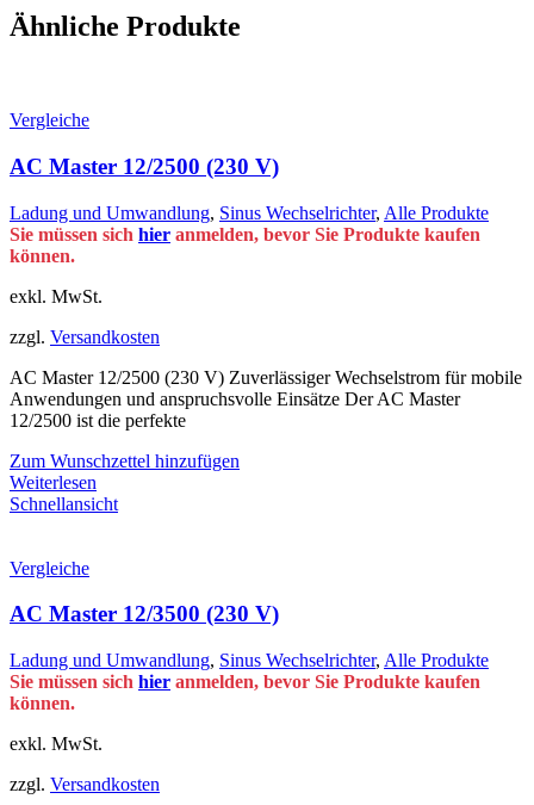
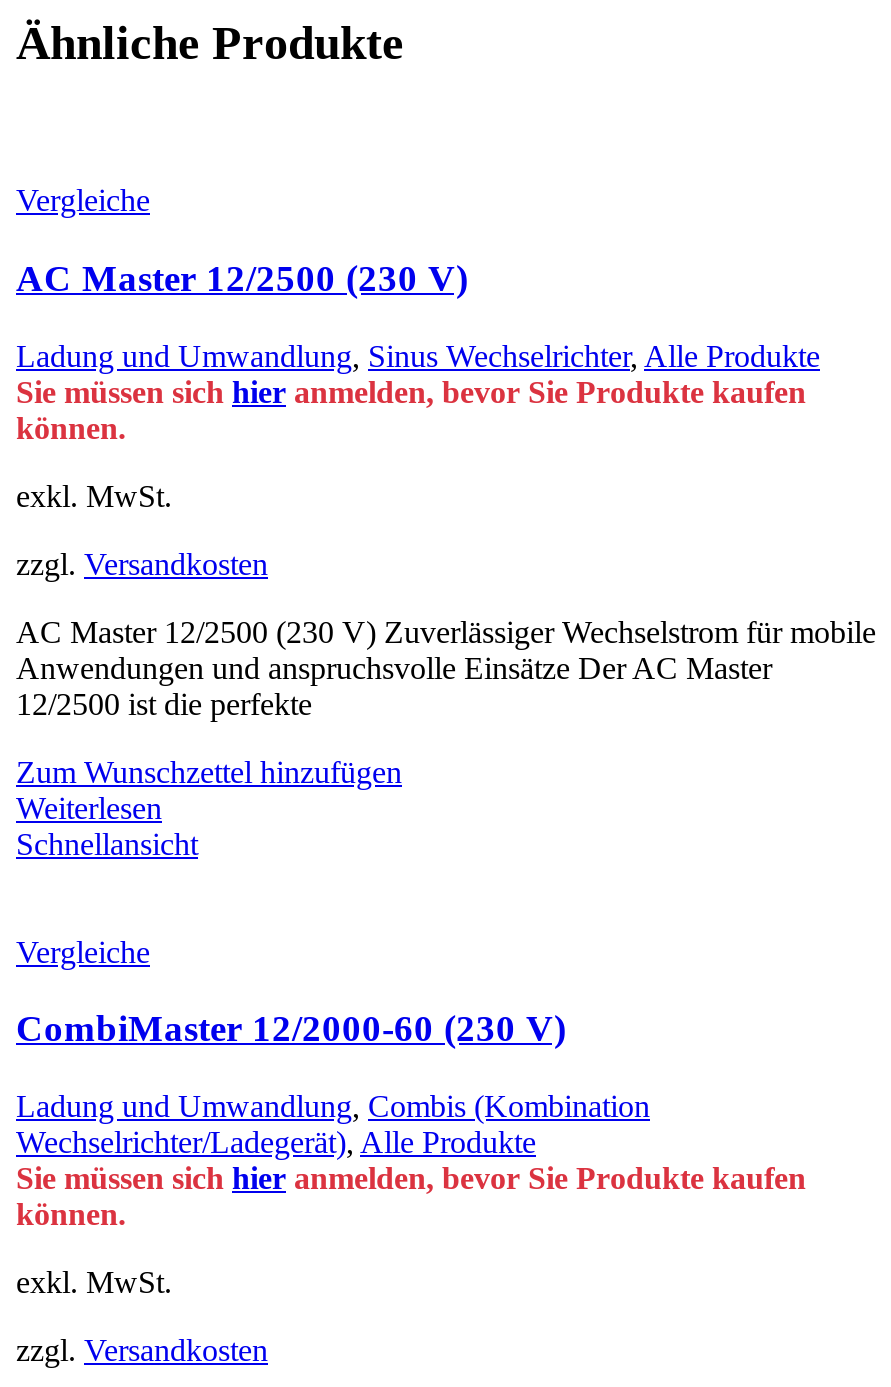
- AC Master 12/3500 (230 V)
+ CombiMaster 12/2000-60 (230 V)

- Ladung und Umwandlung, Sinus Wechselrichter, Alle Produkte
+ Ladung und Umwandlung, Combis (Kombination
+ Wechselrichter/Ladegerät), Alle Produkte
